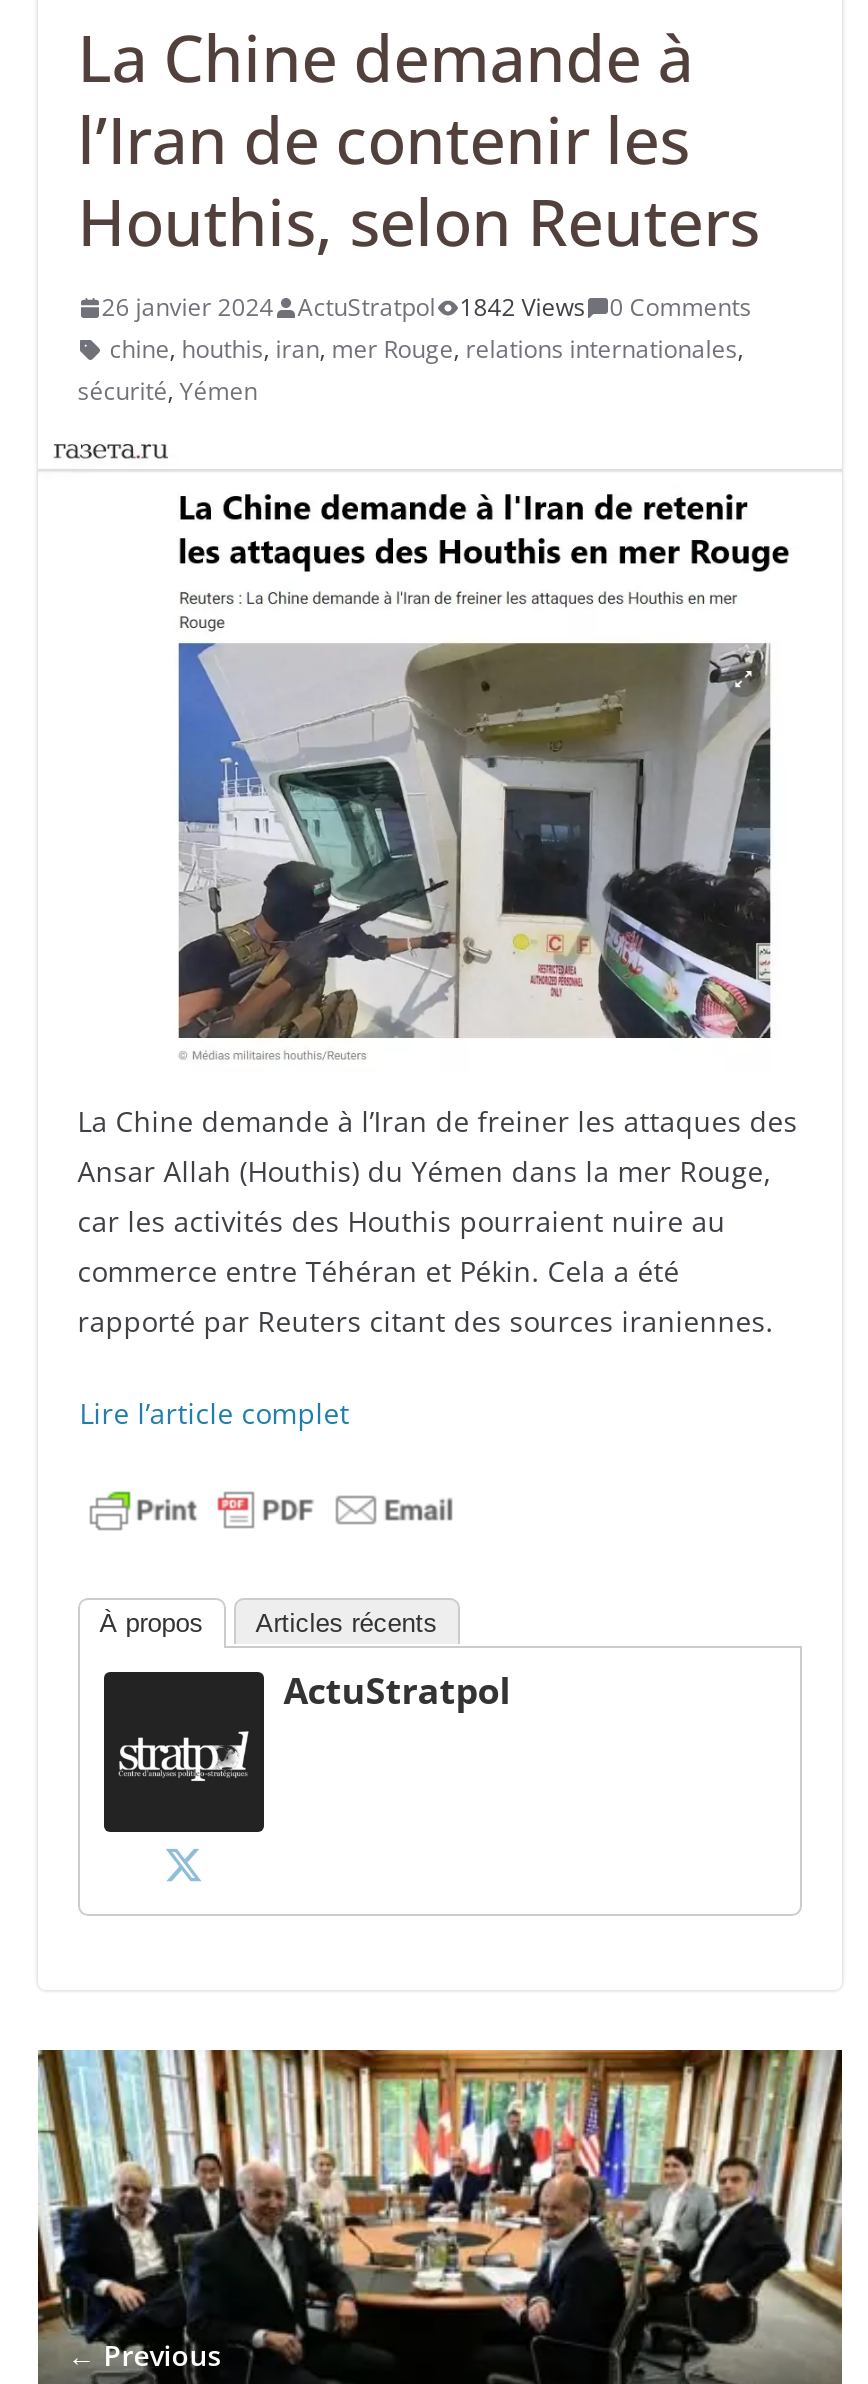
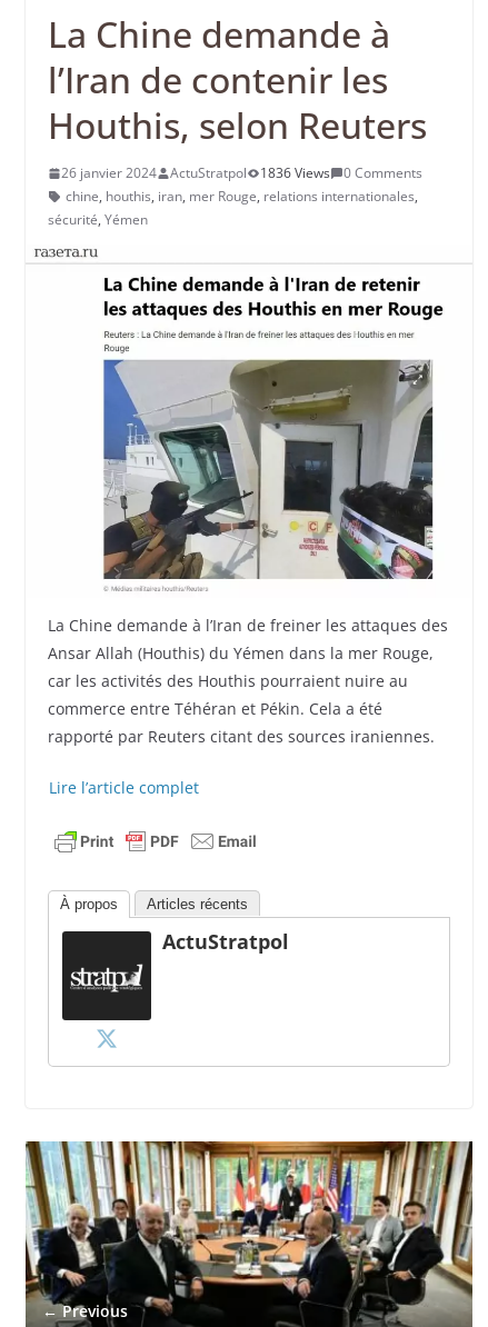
- 26 janvier 2024 ActuStratpol 1842 Views 0 Comments
+ 26 janvier 2024 ActuStratpol 1836 Views 0 Comments
